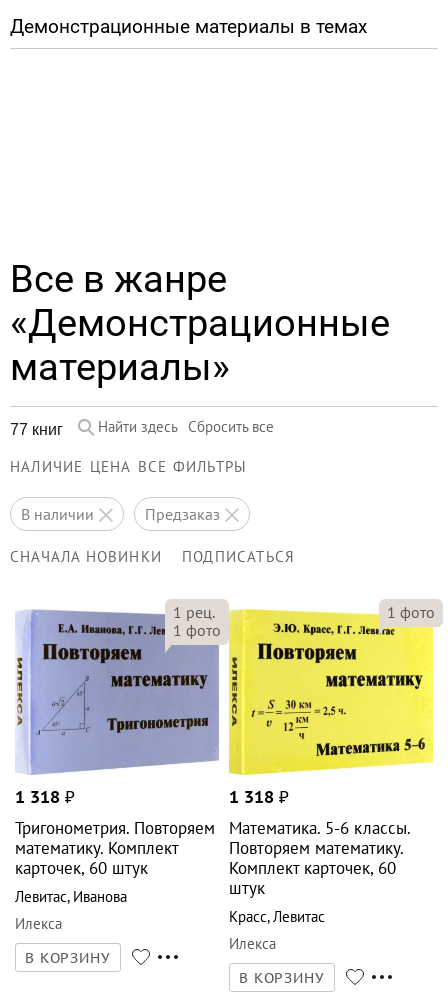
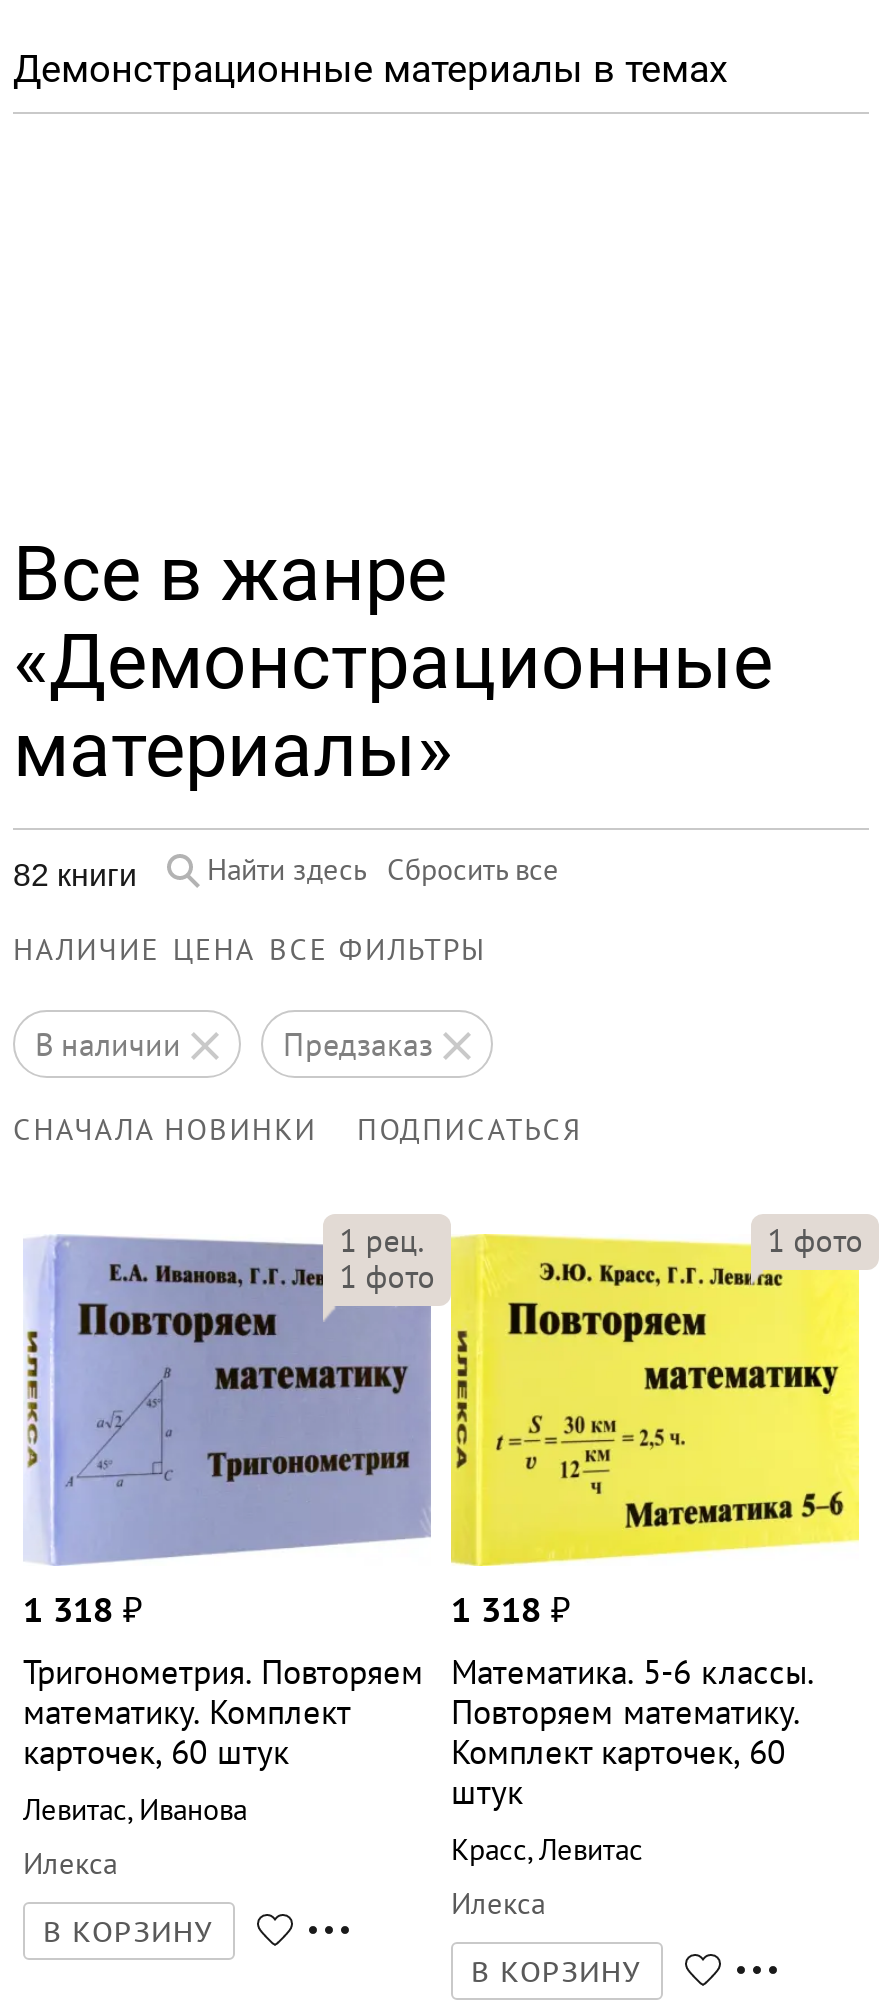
- 77 книг
+ 82 книги
